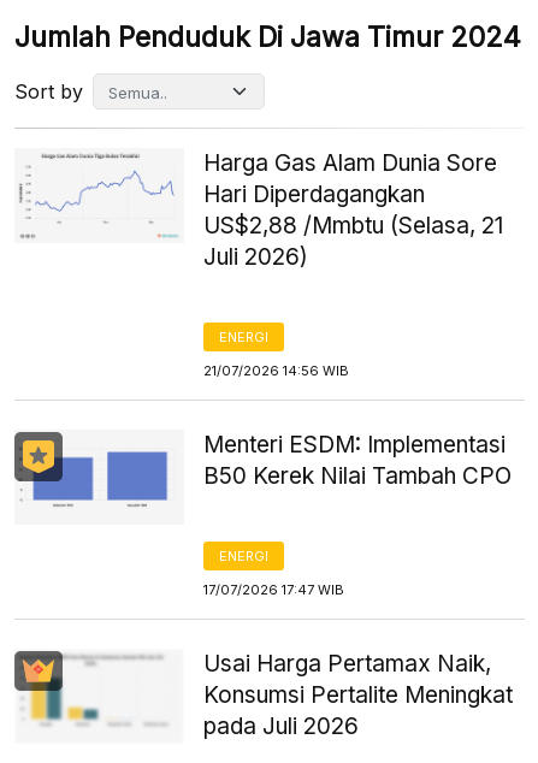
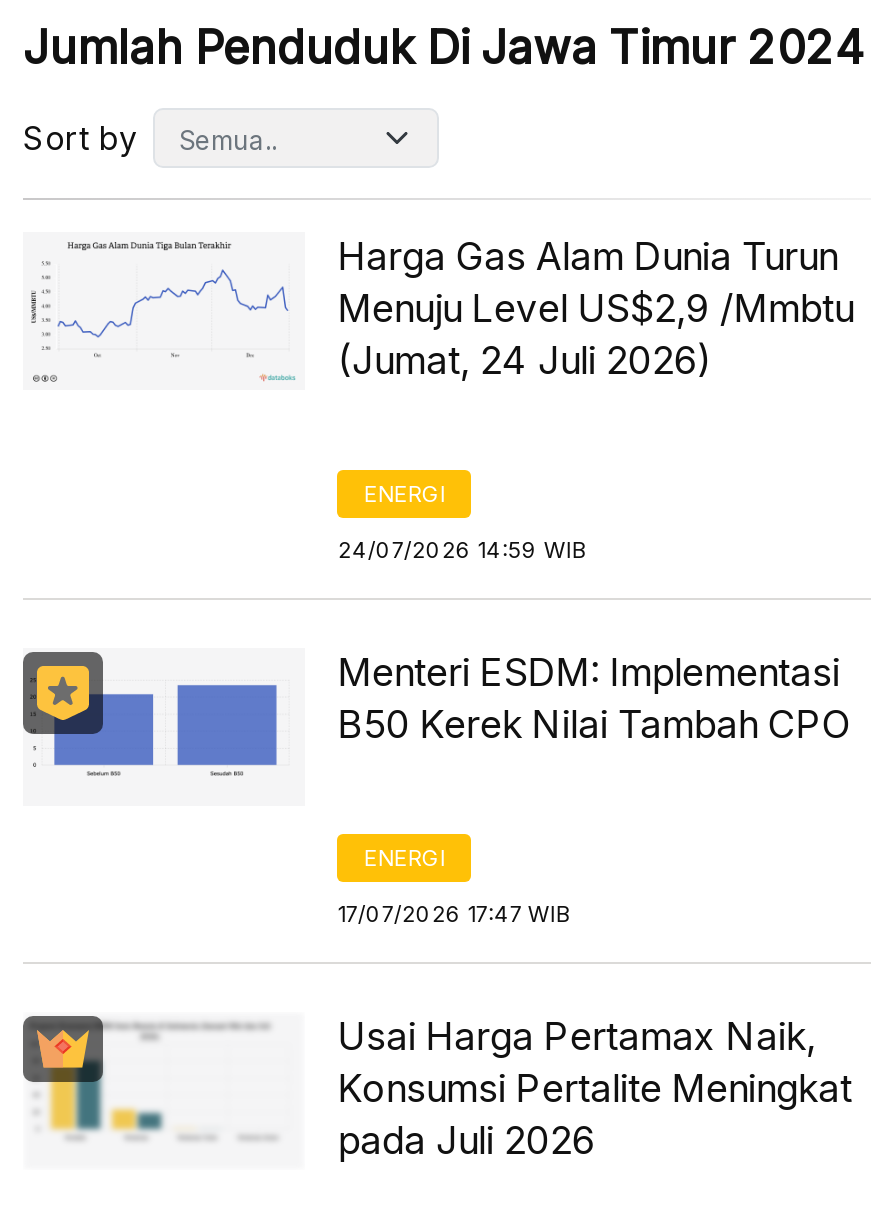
- Harga Gas Alam Dunia Sore
- Hari Diperdagangkan
- US$2,88 /Mmbtu (Selasa, 21
- Juli 2026)
+ Harga Gas Alam Dunia Turun
+ Menuju Level US$2,9 /Mmbtu
+ (Jumat, 24 Juli 2026)

- 21/07/2026 14:56 WIB
+ 24/07/2026 14:59 WIB
